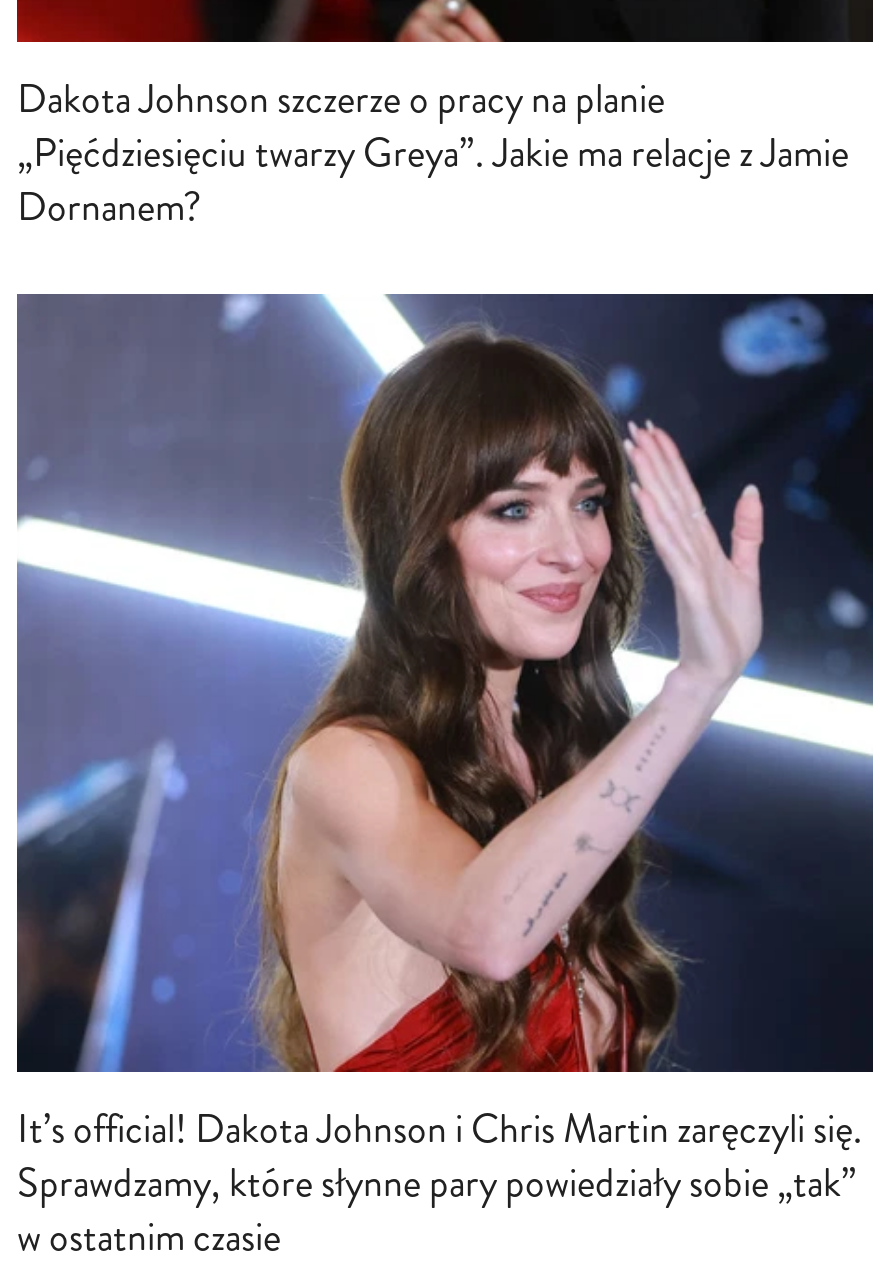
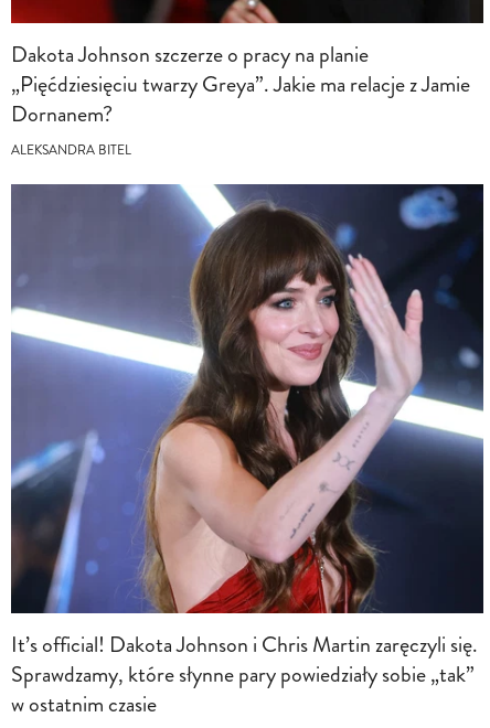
+ ALEKSANDRA BITEL
